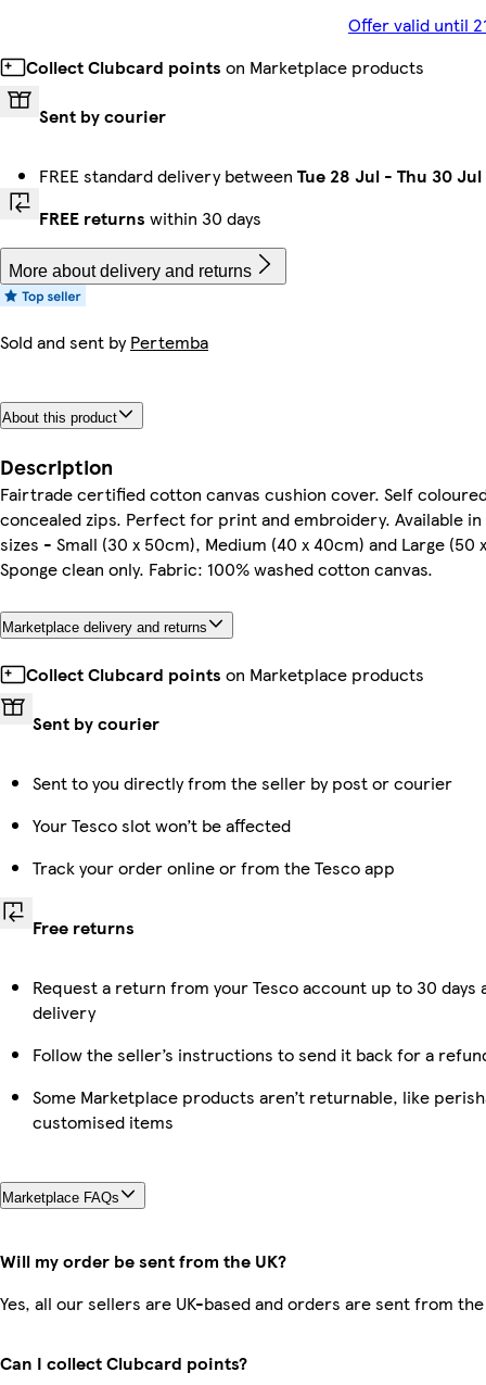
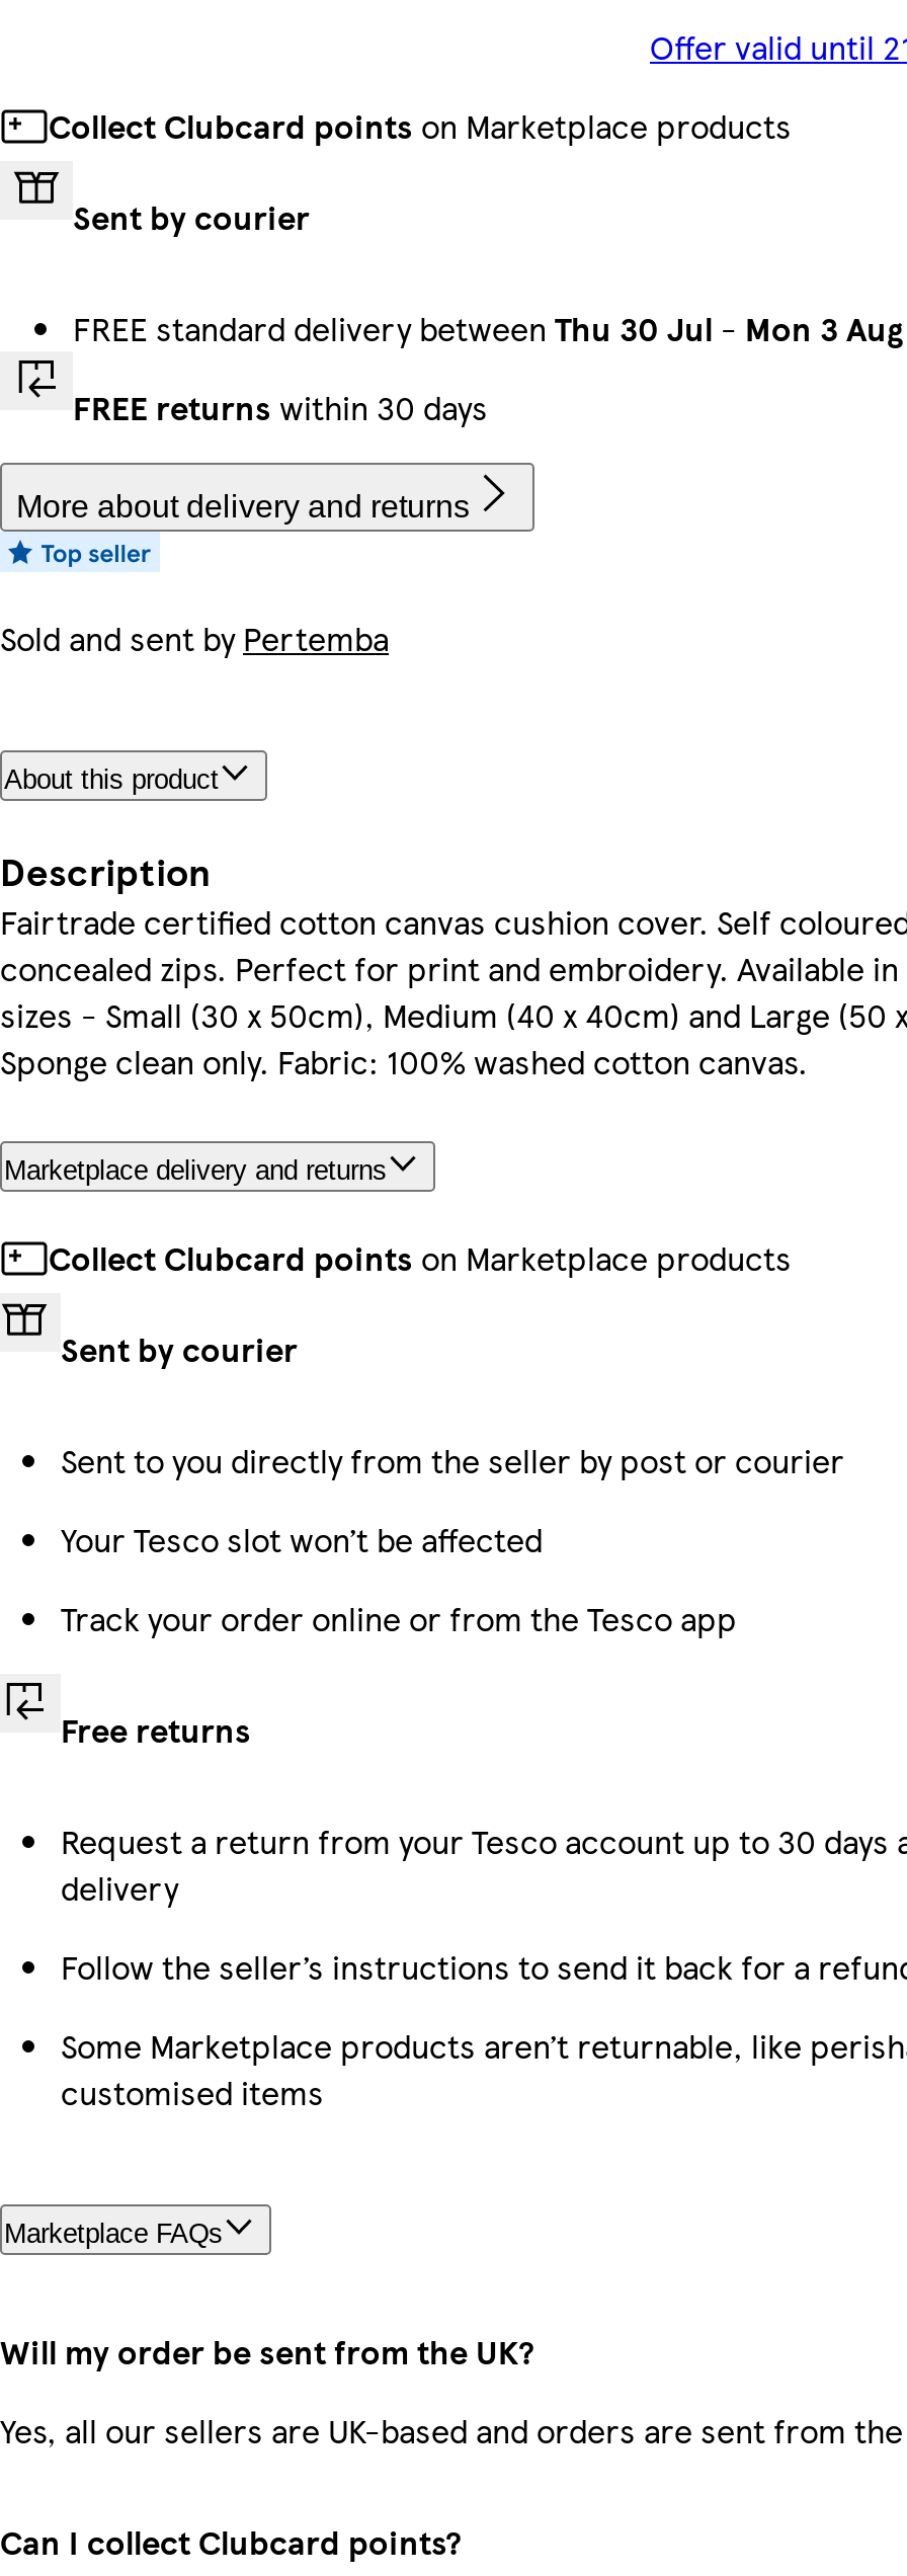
- FREE standard delivery between Tue 28 Jul - Thu 30 Jul
+ FREE standard delivery between Thu 30 Jul - Mon 3 Aug
